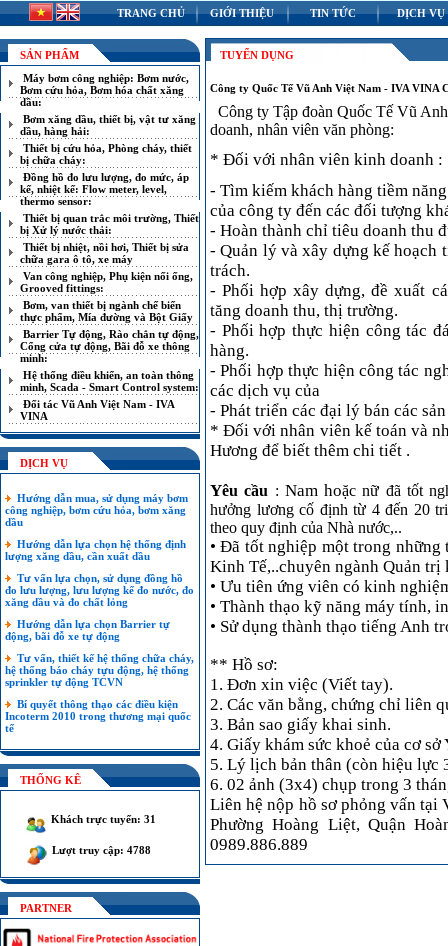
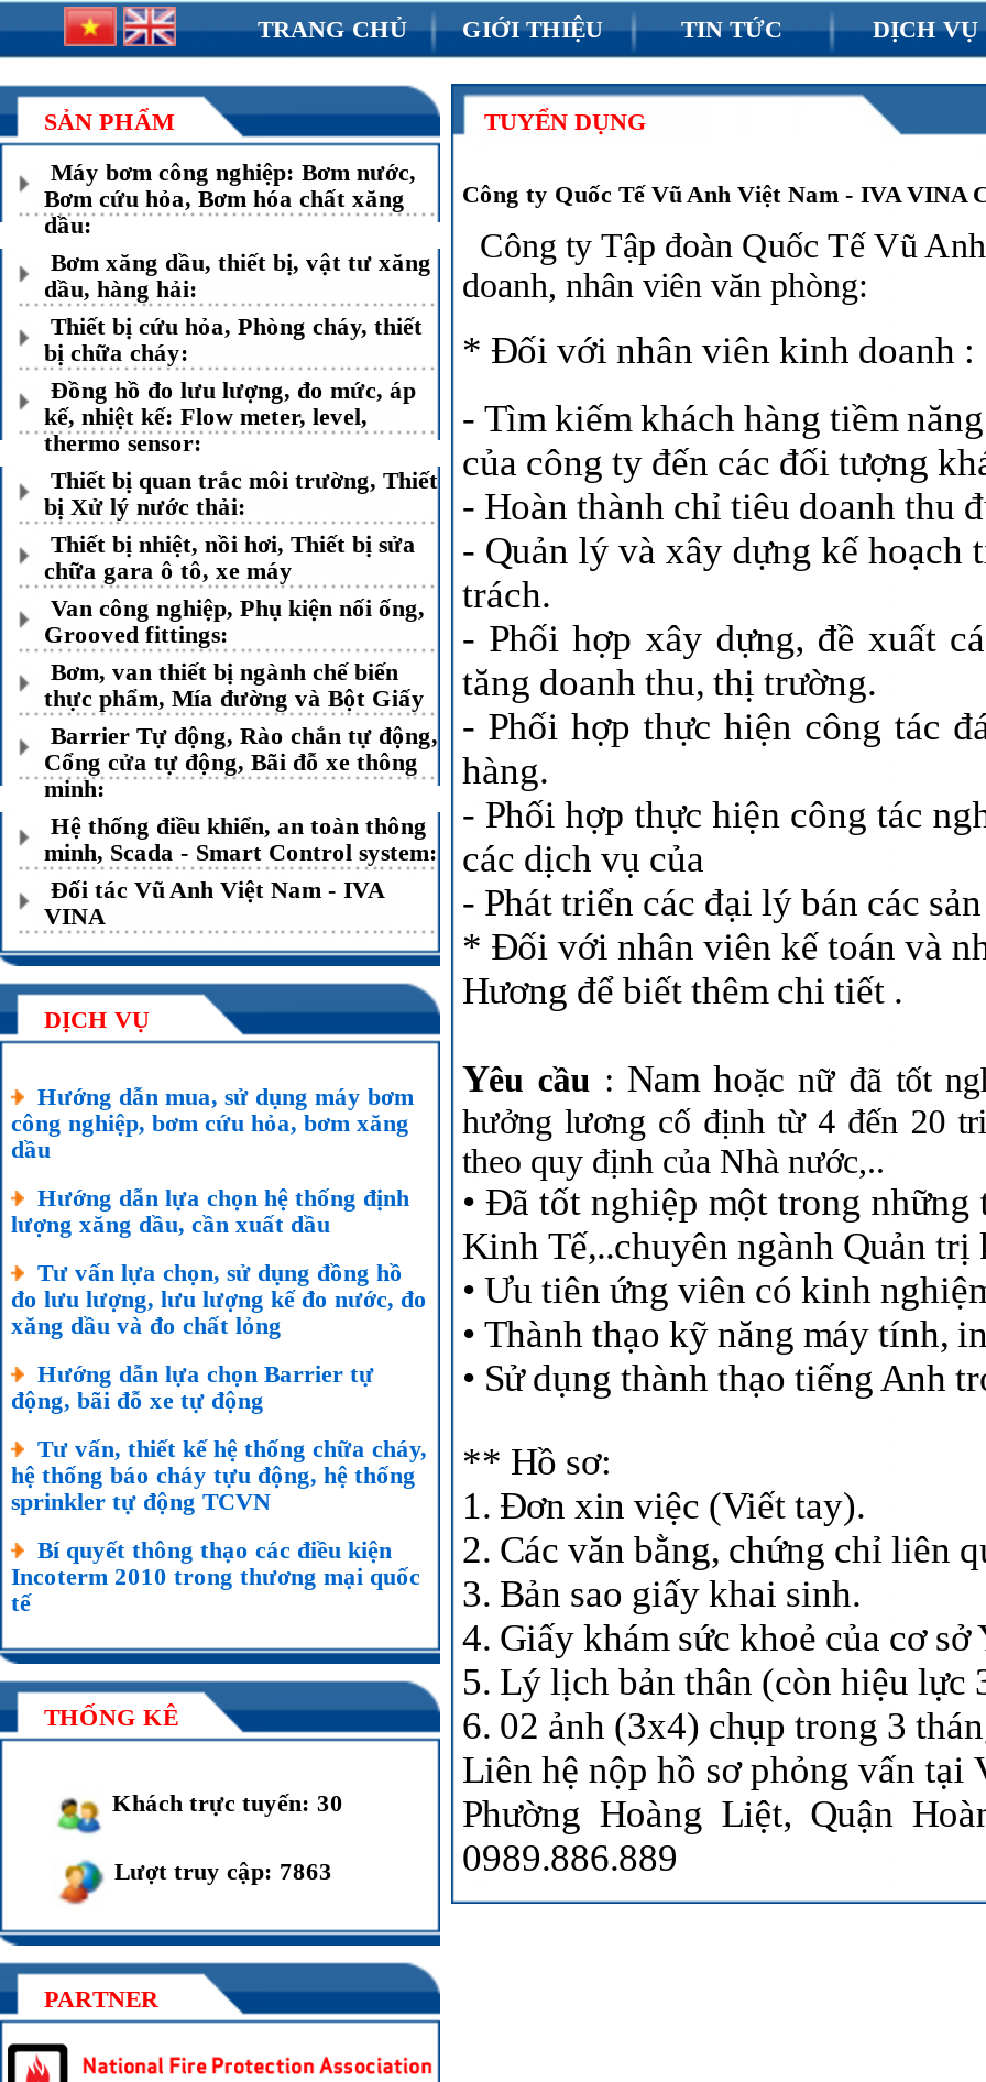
- Khách trực tuyến: 31
+ Khách trực tuyến: 30

- Lượt truy cập: 4788
+ Lượt truy cập: 7863
